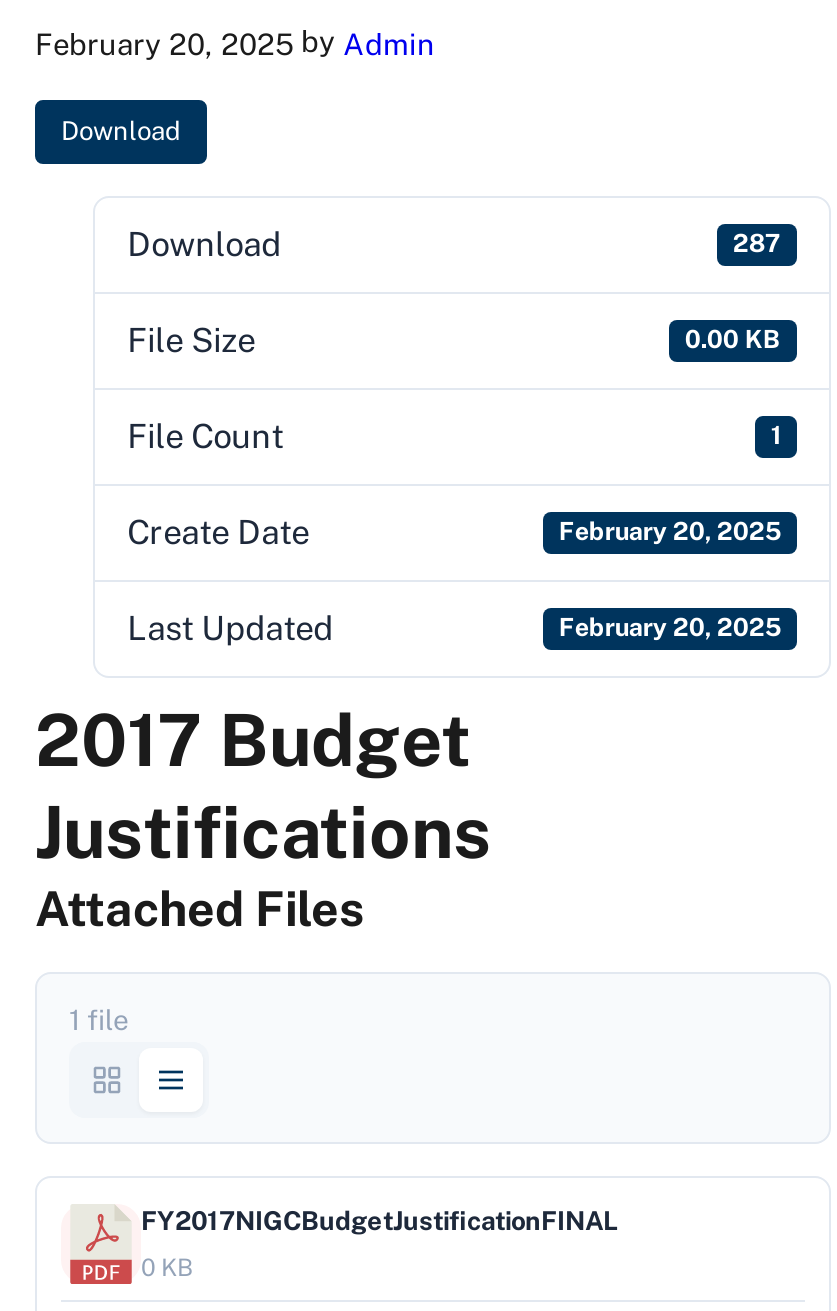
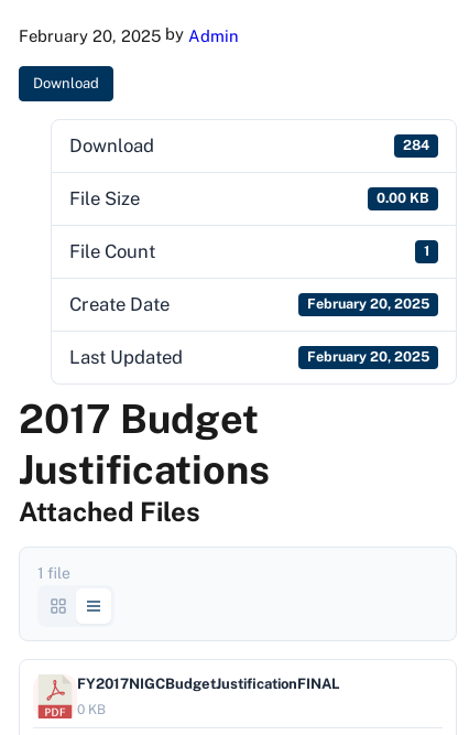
- 287
+ 284
